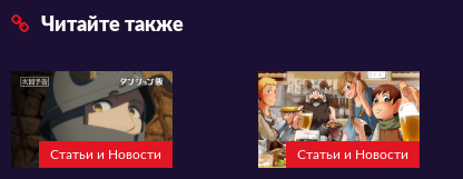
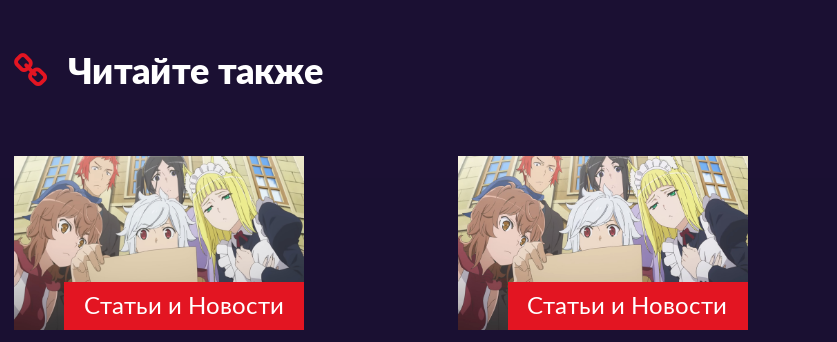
- [image]
+ [image]

- [image]
+ [image]
